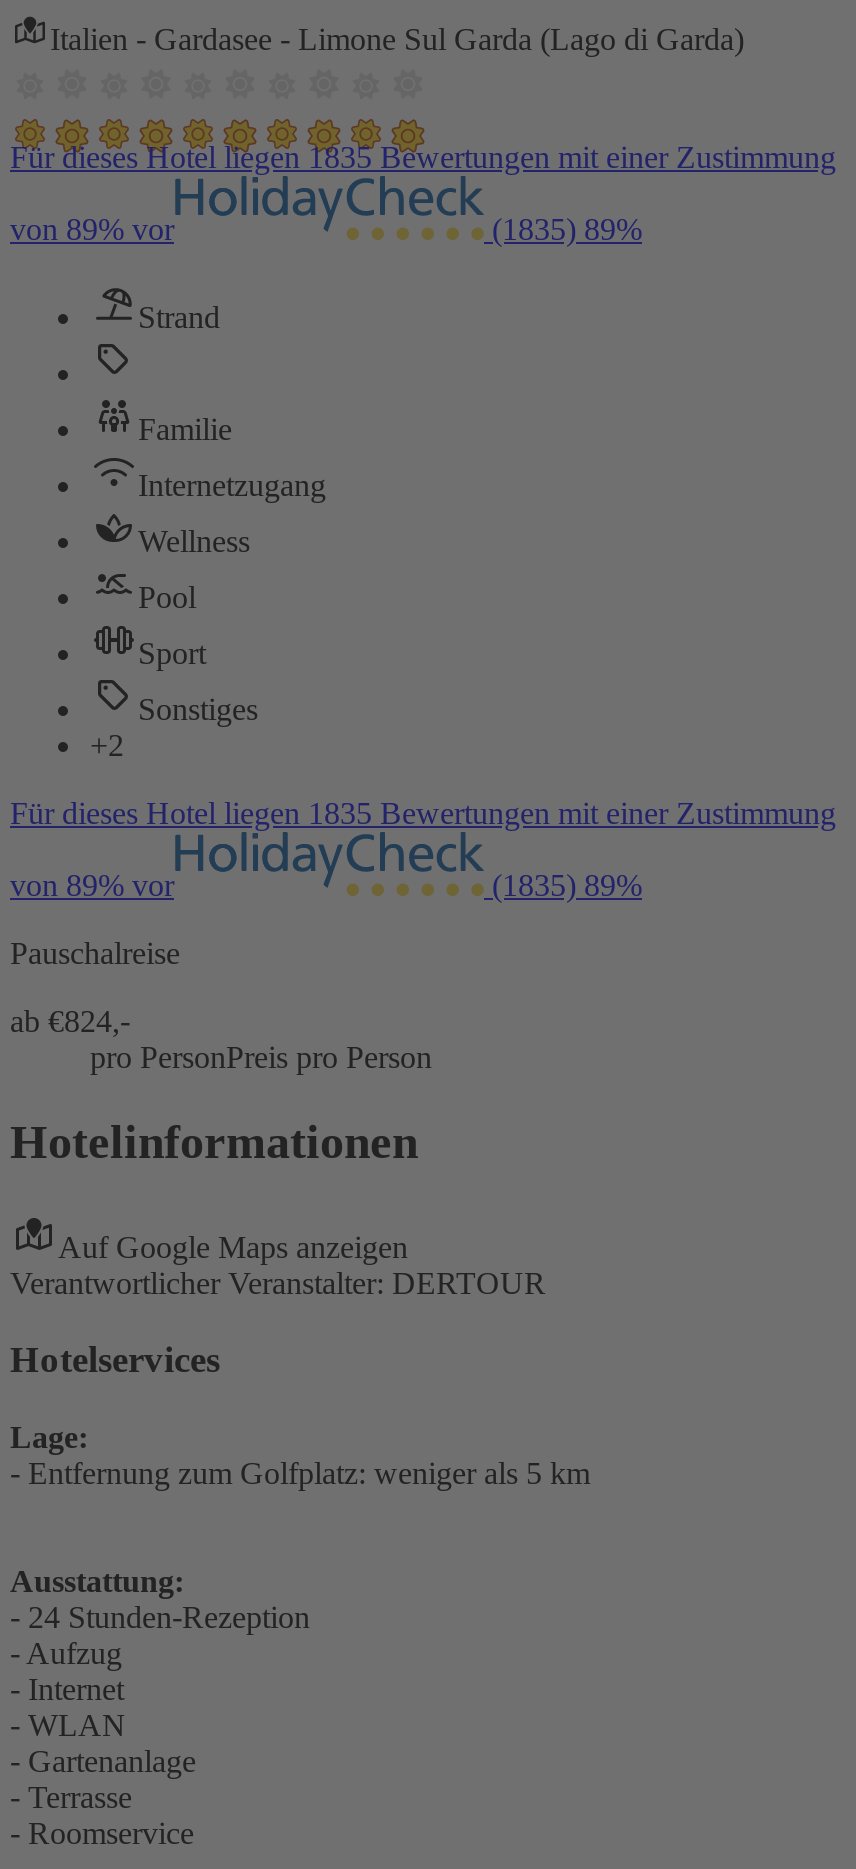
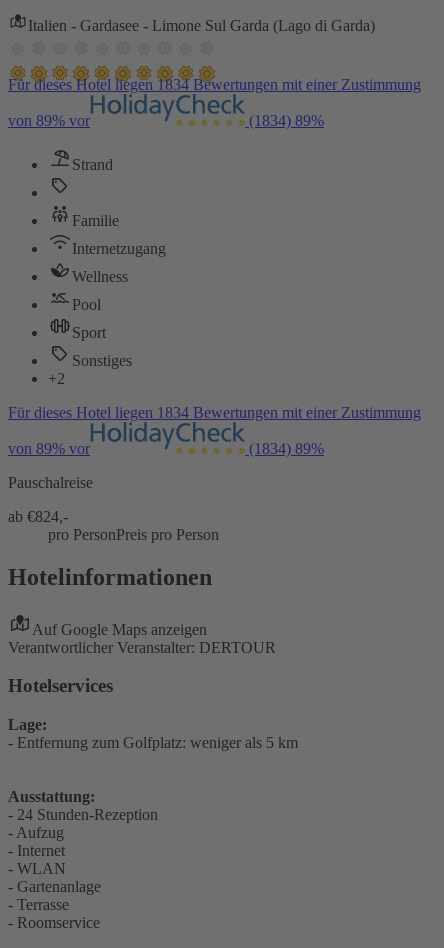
- Für dieses Hotel liegen 1835 Bewertungen mit einer Zustimmung
+ Für dieses Hotel liegen 1834 Bewertungen mit einer Zustimmung

- (1835) 89%
+ (1834) 89%

- Für dieses Hotel liegen 1835 Bewertungen mit einer Zustimmung
+ Für dieses Hotel liegen 1834 Bewertungen mit einer Zustimmung

- (1835) 89%
+ (1834) 89%
